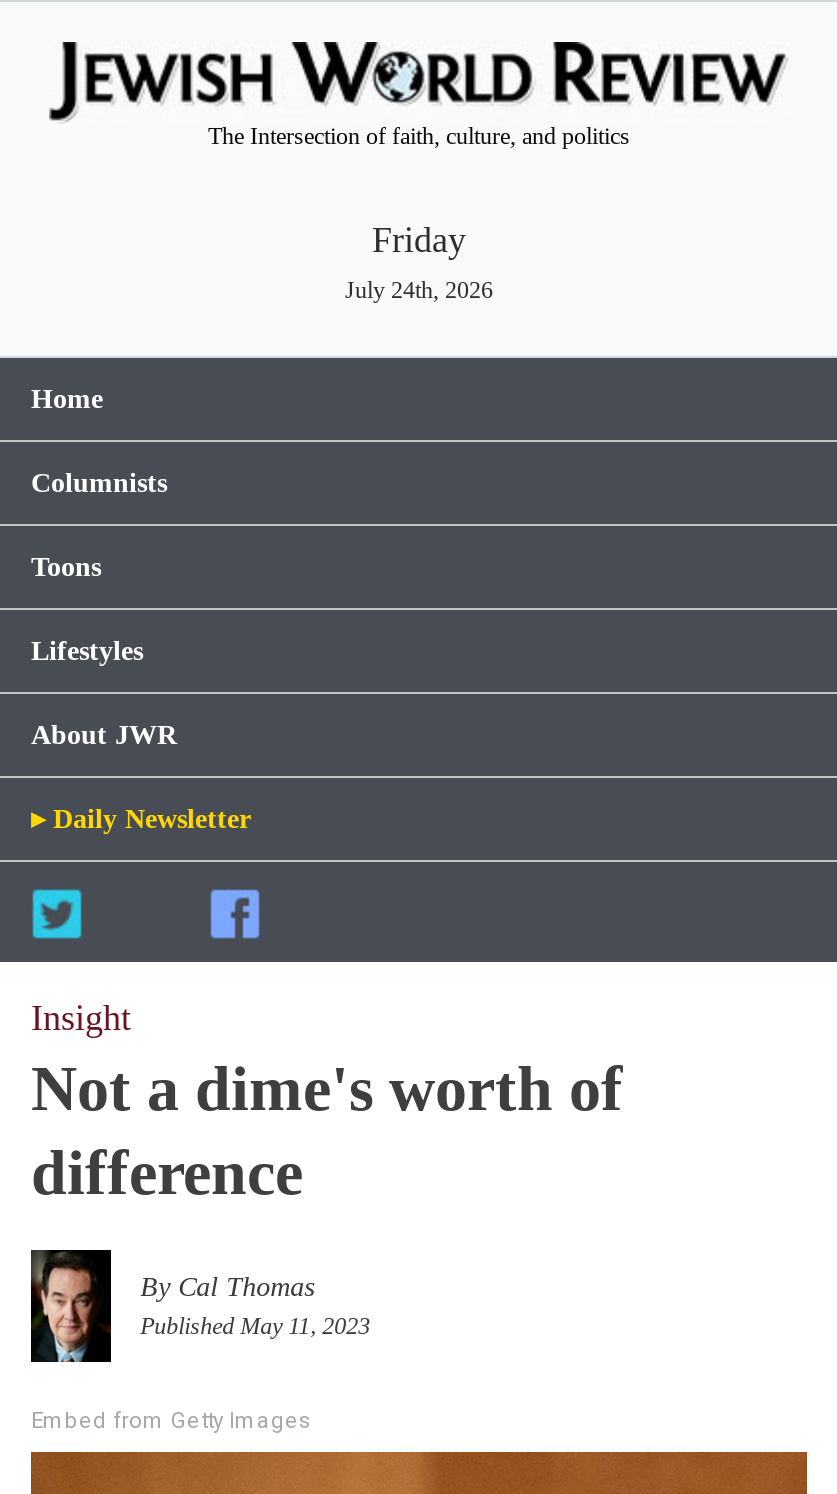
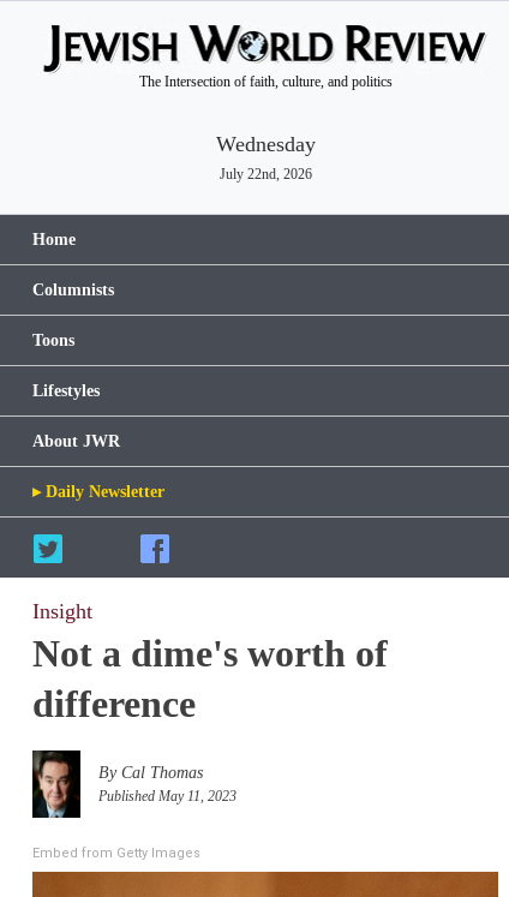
- Friday
- July 24th, 2026
+ Wednesday
+ July 22nd, 2026
